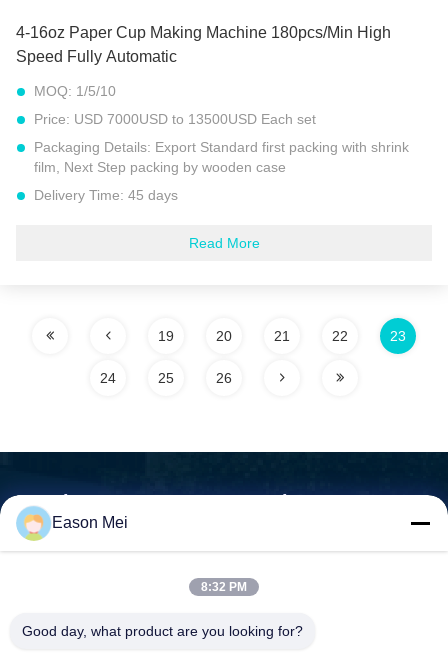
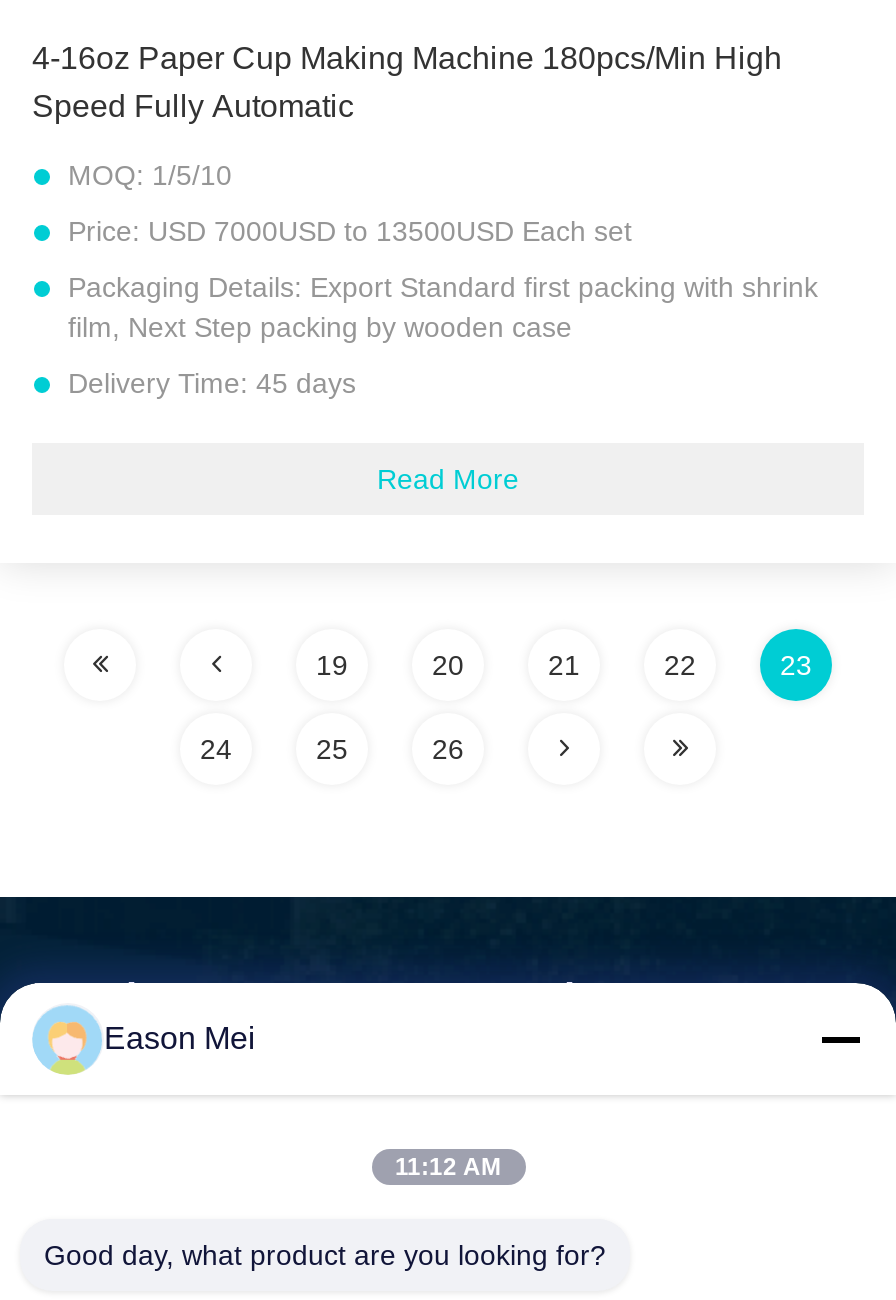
- 8:32 PM
+ 11:12 AM
